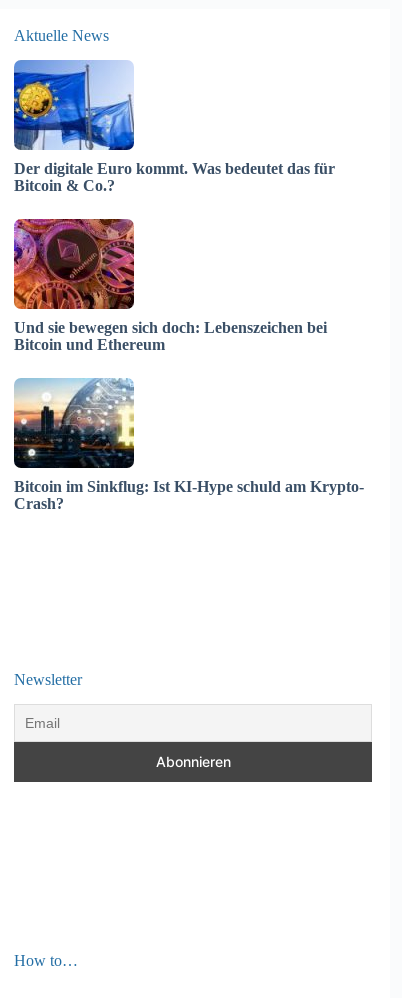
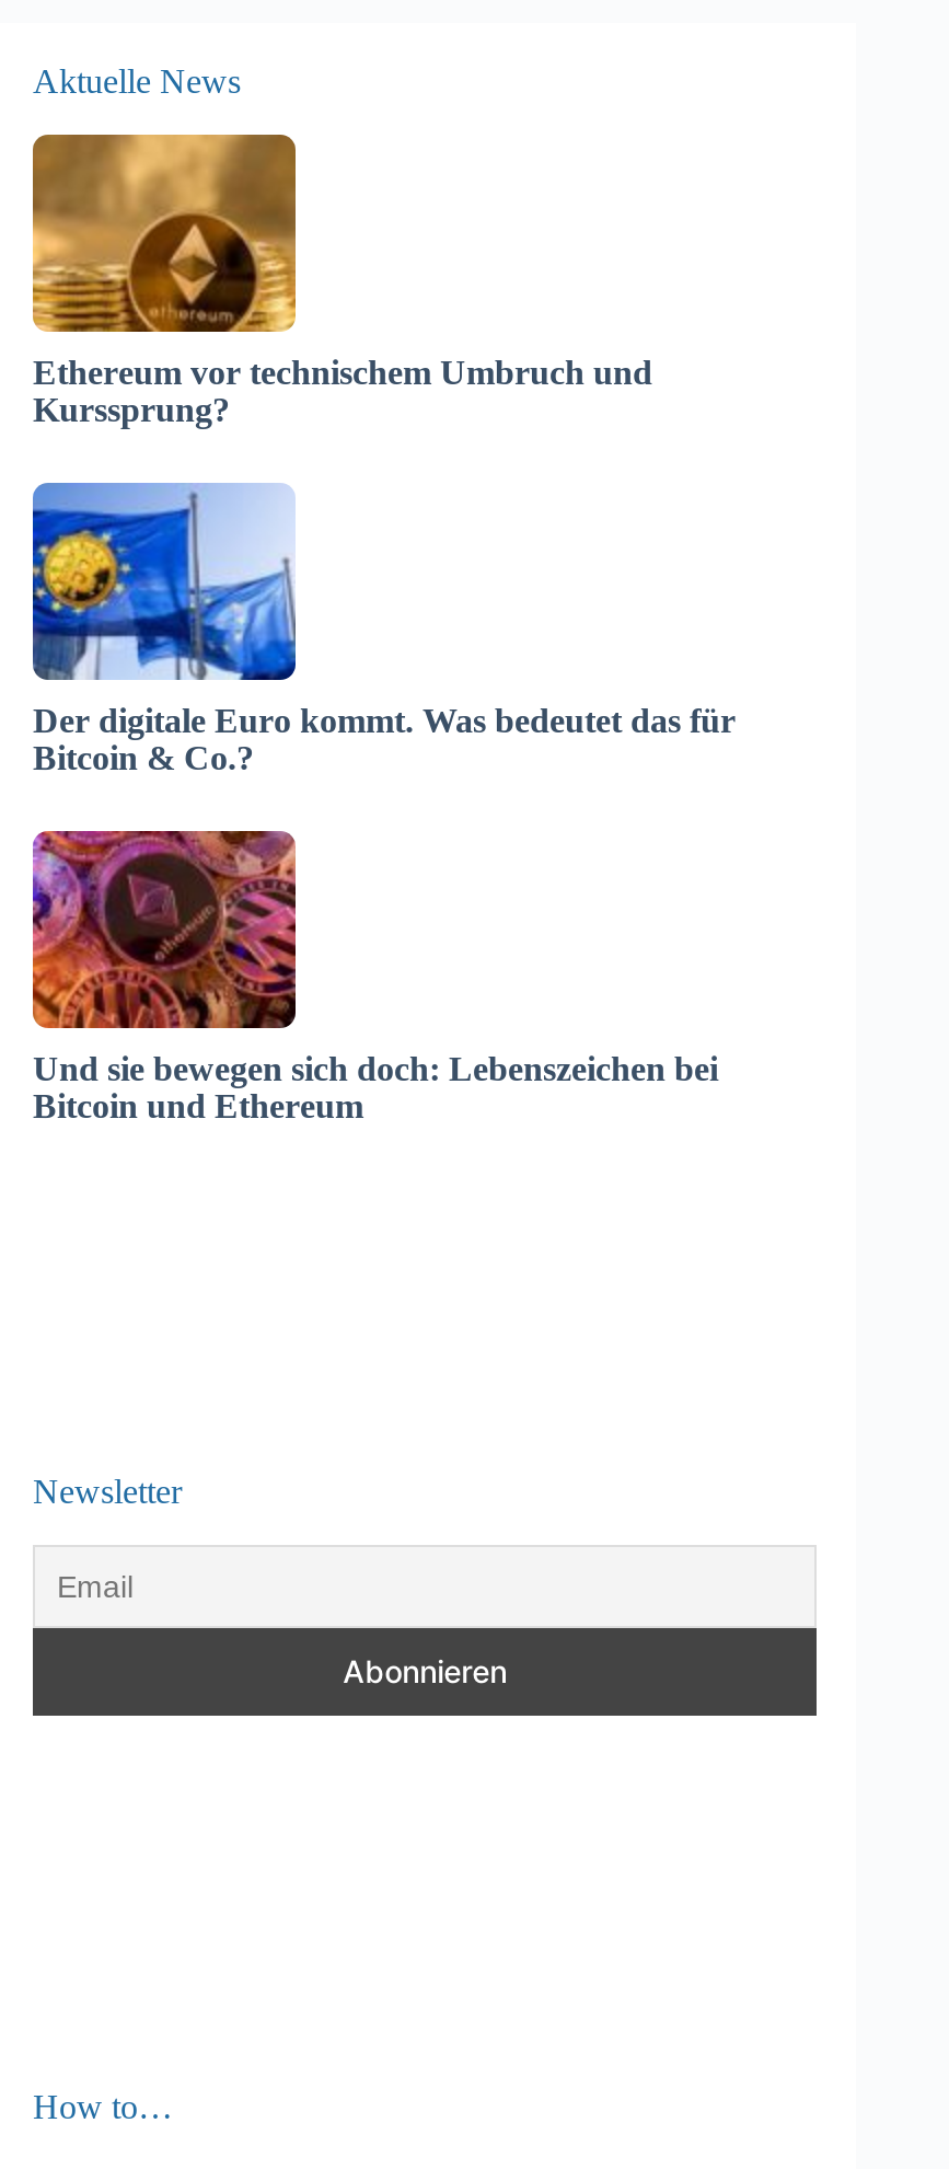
+ [image]
+ Ethereum vor technischem Umbruch und
+ Kurssprung?

moved down: [image] | Der digitale Euro kommt. Was bedeutet das für | Bitcoin & Co.? | Und sie bewegen sich doch: Lebenszeichen bei | Bitcoin und Ethereum

- [image]
- Bitcoin im Sinkflug: Ist KI-Hype schuld am Krypto-
- Crash?
